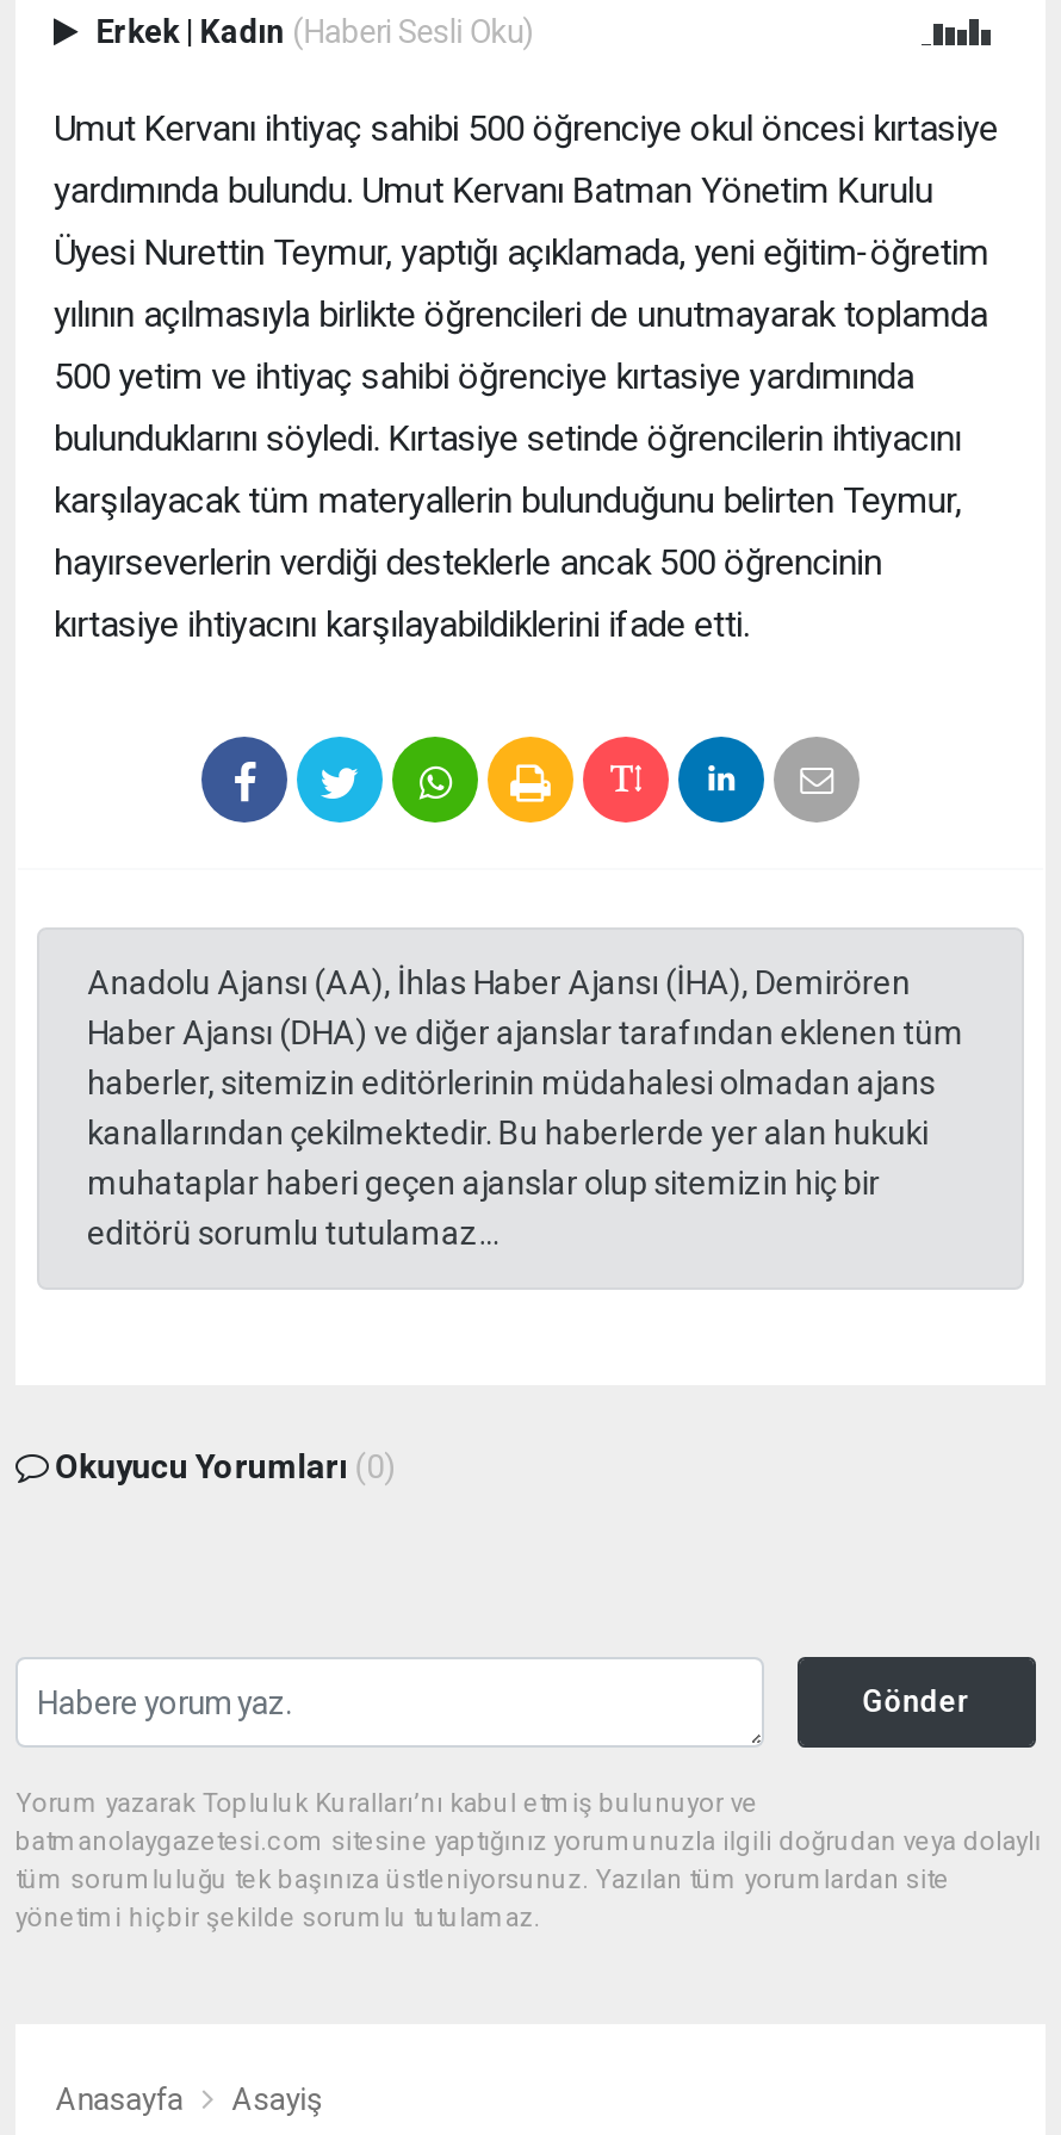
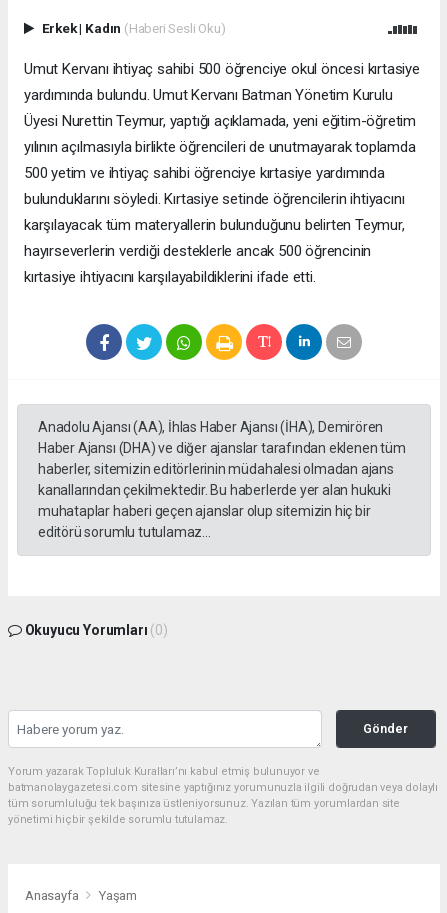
- Asayiş
+ Yaşam
